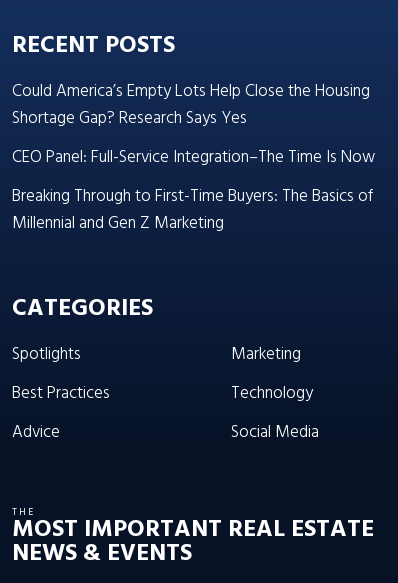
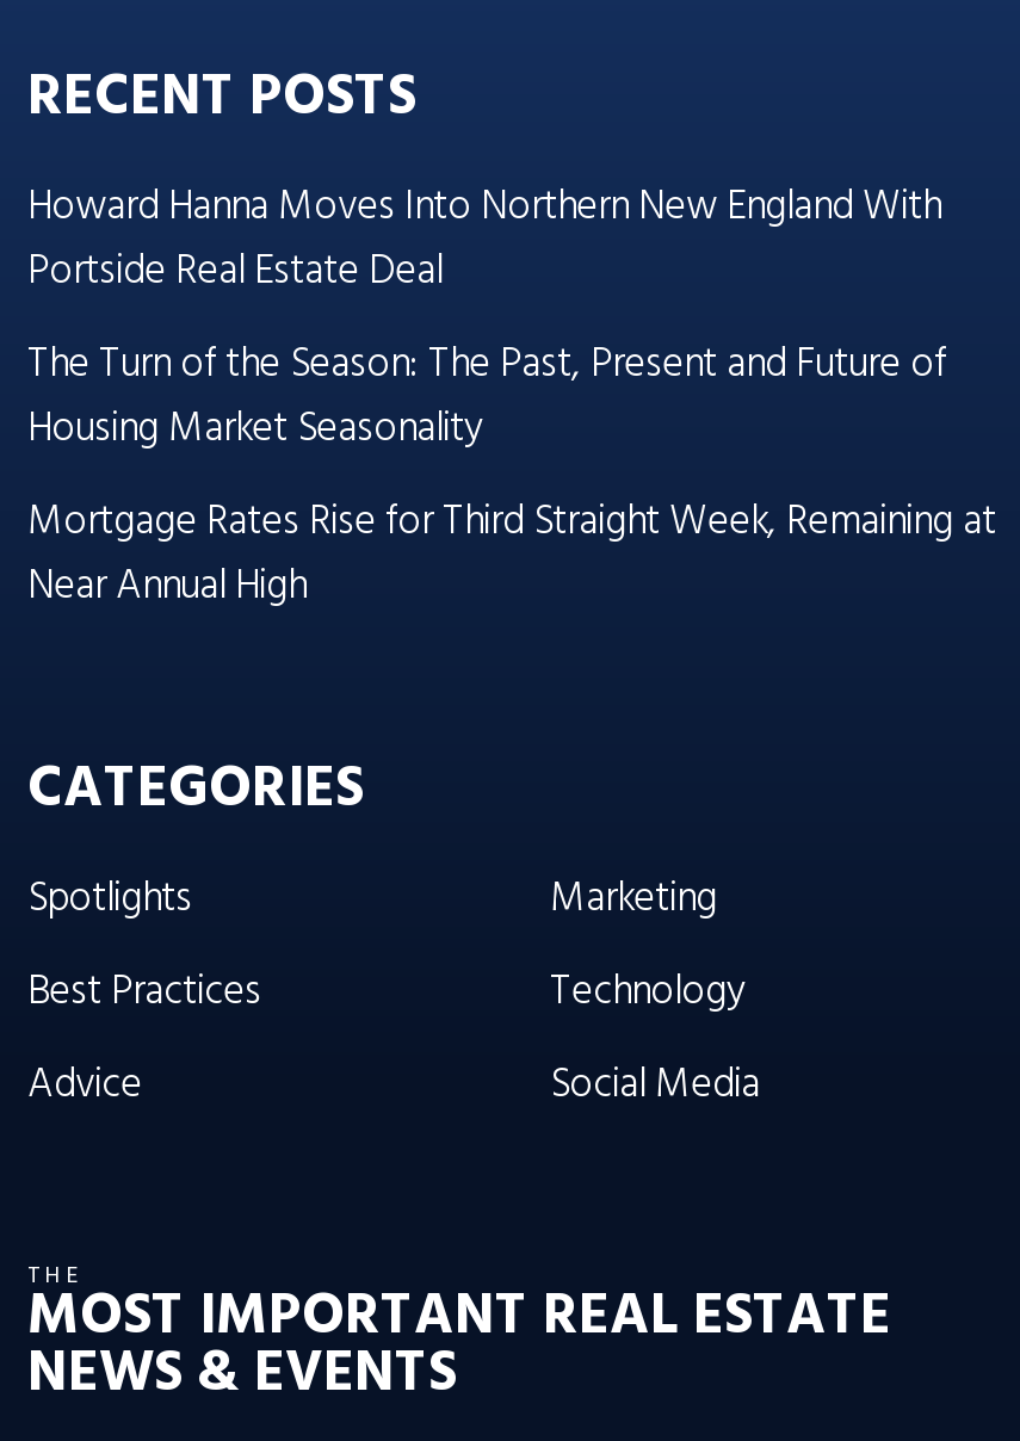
- Could America’s Empty Lots Help Close the Housing
- Shortage Gap? Research Says Yes
- CEO Panel: Full-Service Integration–The Time Is Now
- Breaking Through to First-Time Buyers: The Basics of
- Millennial and Gen Z Marketing
+ Howard Hanna Moves Into Northern New England With
+ Portside Real Estate Deal
+ The Turn of the Season: The Past, Present and Future of
+ Housing Market Seasonality
+ Mortgage Rates Rise for Third Straight Week, Remaining at
+ Near Annual High
